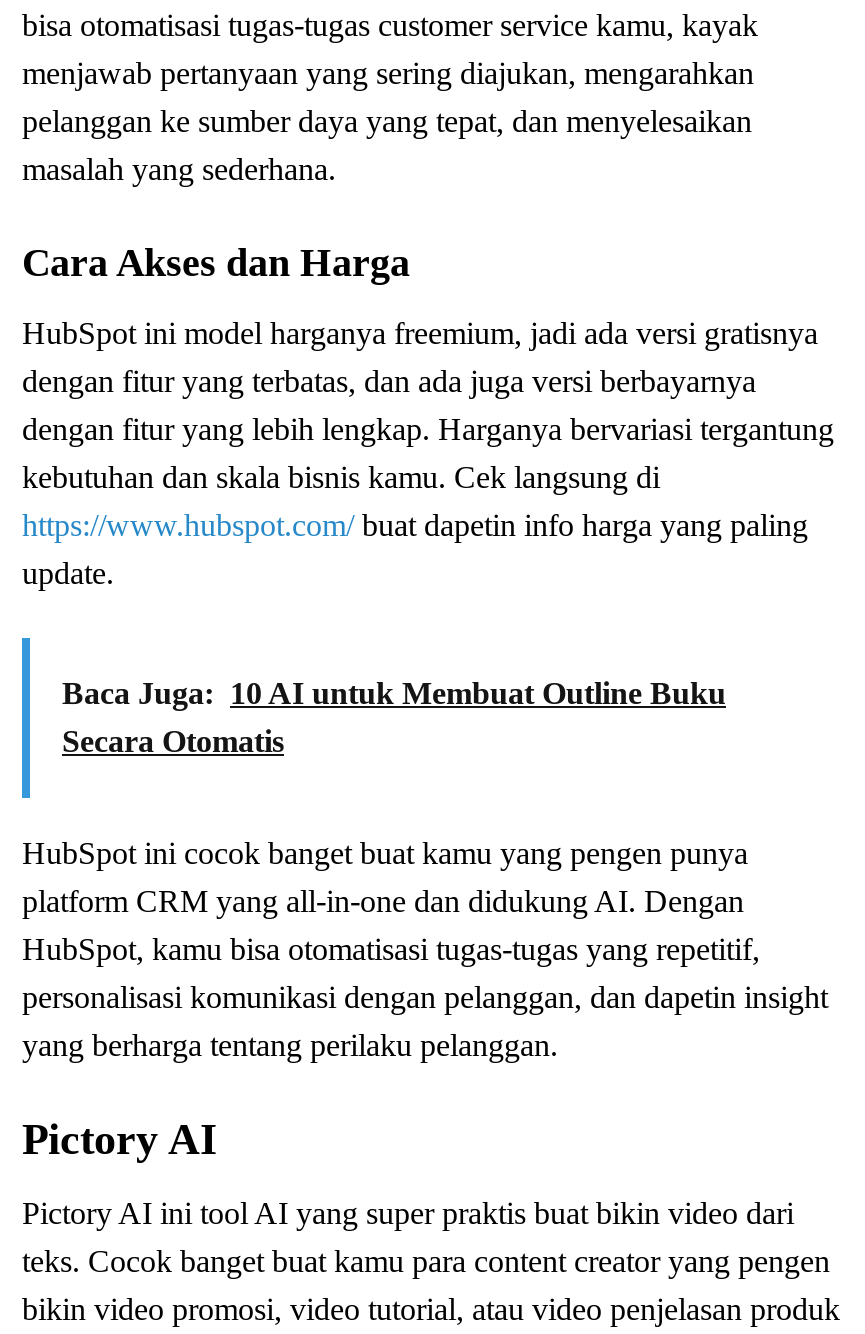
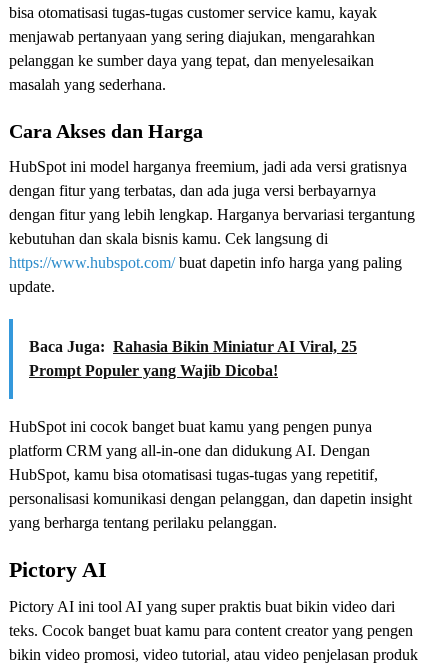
- Baca Juga: 10 AI untuk Membuat Outline Buku
- Secara Otomatis
+ Baca Juga: Rahasia Bikin Miniatur AI Viral, 25
+ Prompt Populer yang Wajib Dicoba!
